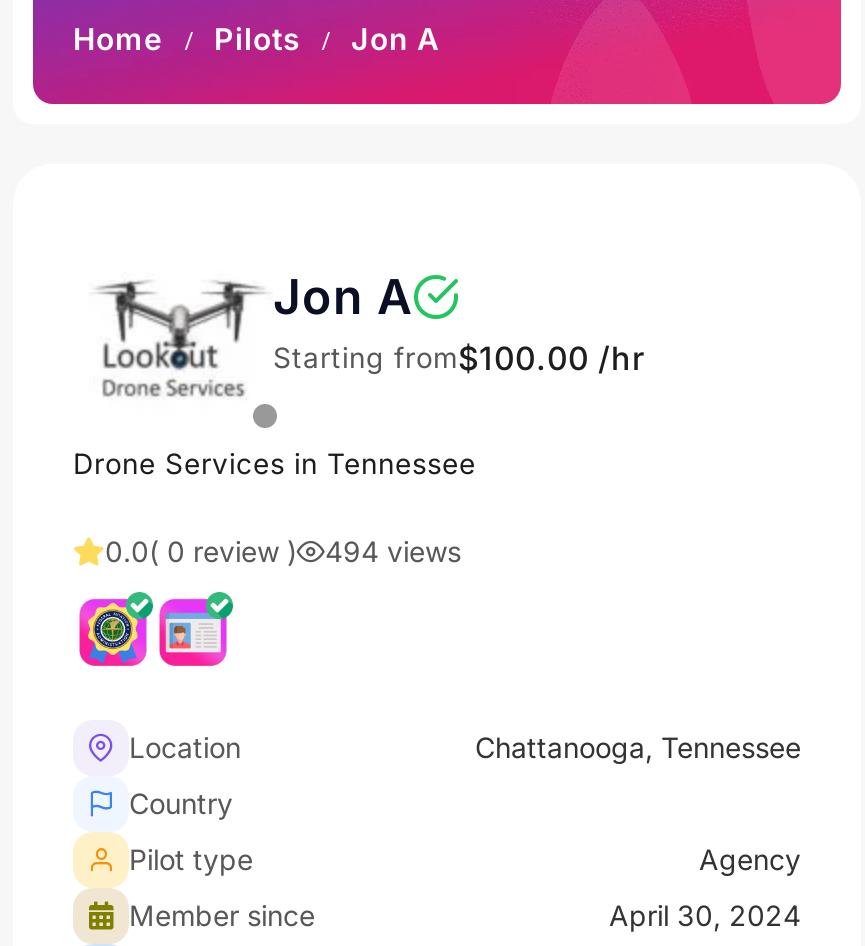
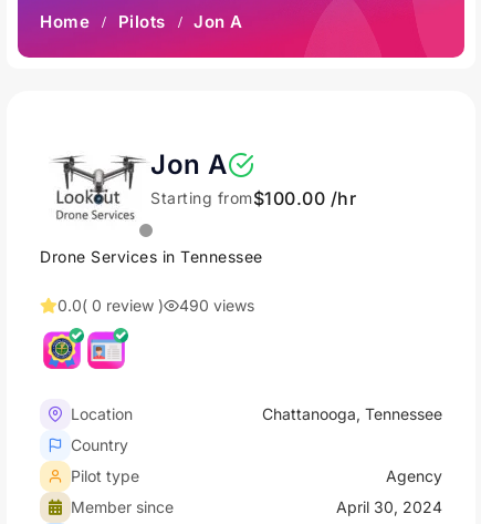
- 0.0( 0 review ) 494 views
+ 0.0( 0 review ) 490 views
